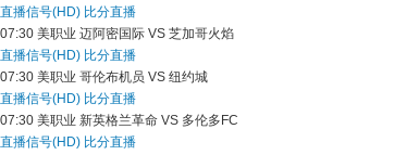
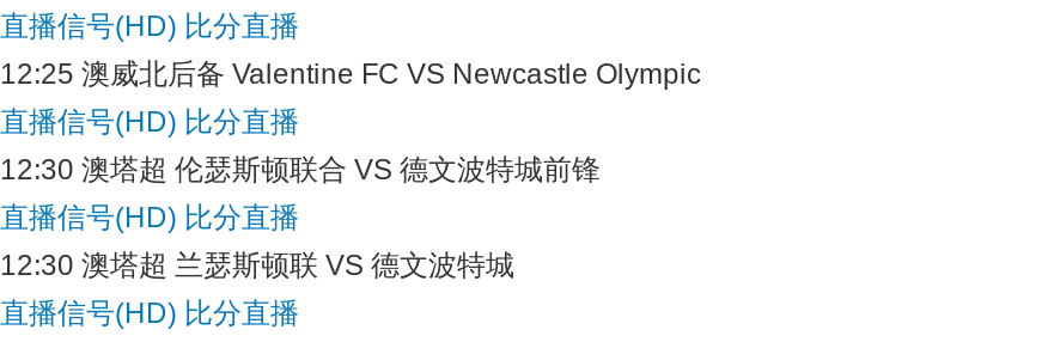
- 07:30 美职业迈阿密国际 VS 芝加哥火焰
+ 12:25 澳威北后备Valentine FC VS Newcastle Olympic

- 07:30 美职业哥伦布机员 VS 纽约城
+ 12:30 澳塔超伦瑟斯顿联合 VS 德文波特城前锋

- 07:30 美职业新英格兰革命 VS 多伦多FC
+ 12:30 澳塔超兰瑟斯顿联 VS 德文波特城
